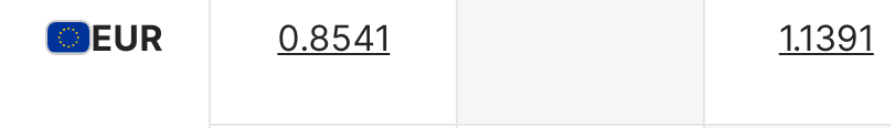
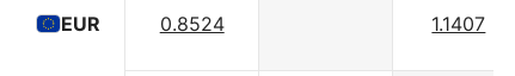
- 0.8541
+ 0.8524

- 1.1391
+ 1.1407
